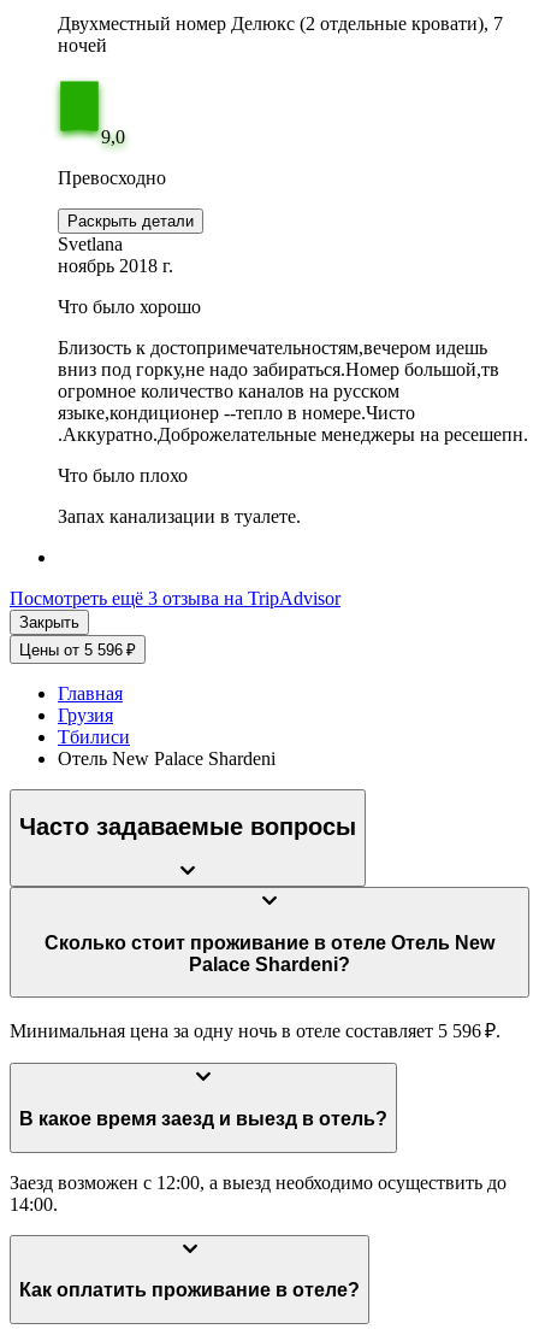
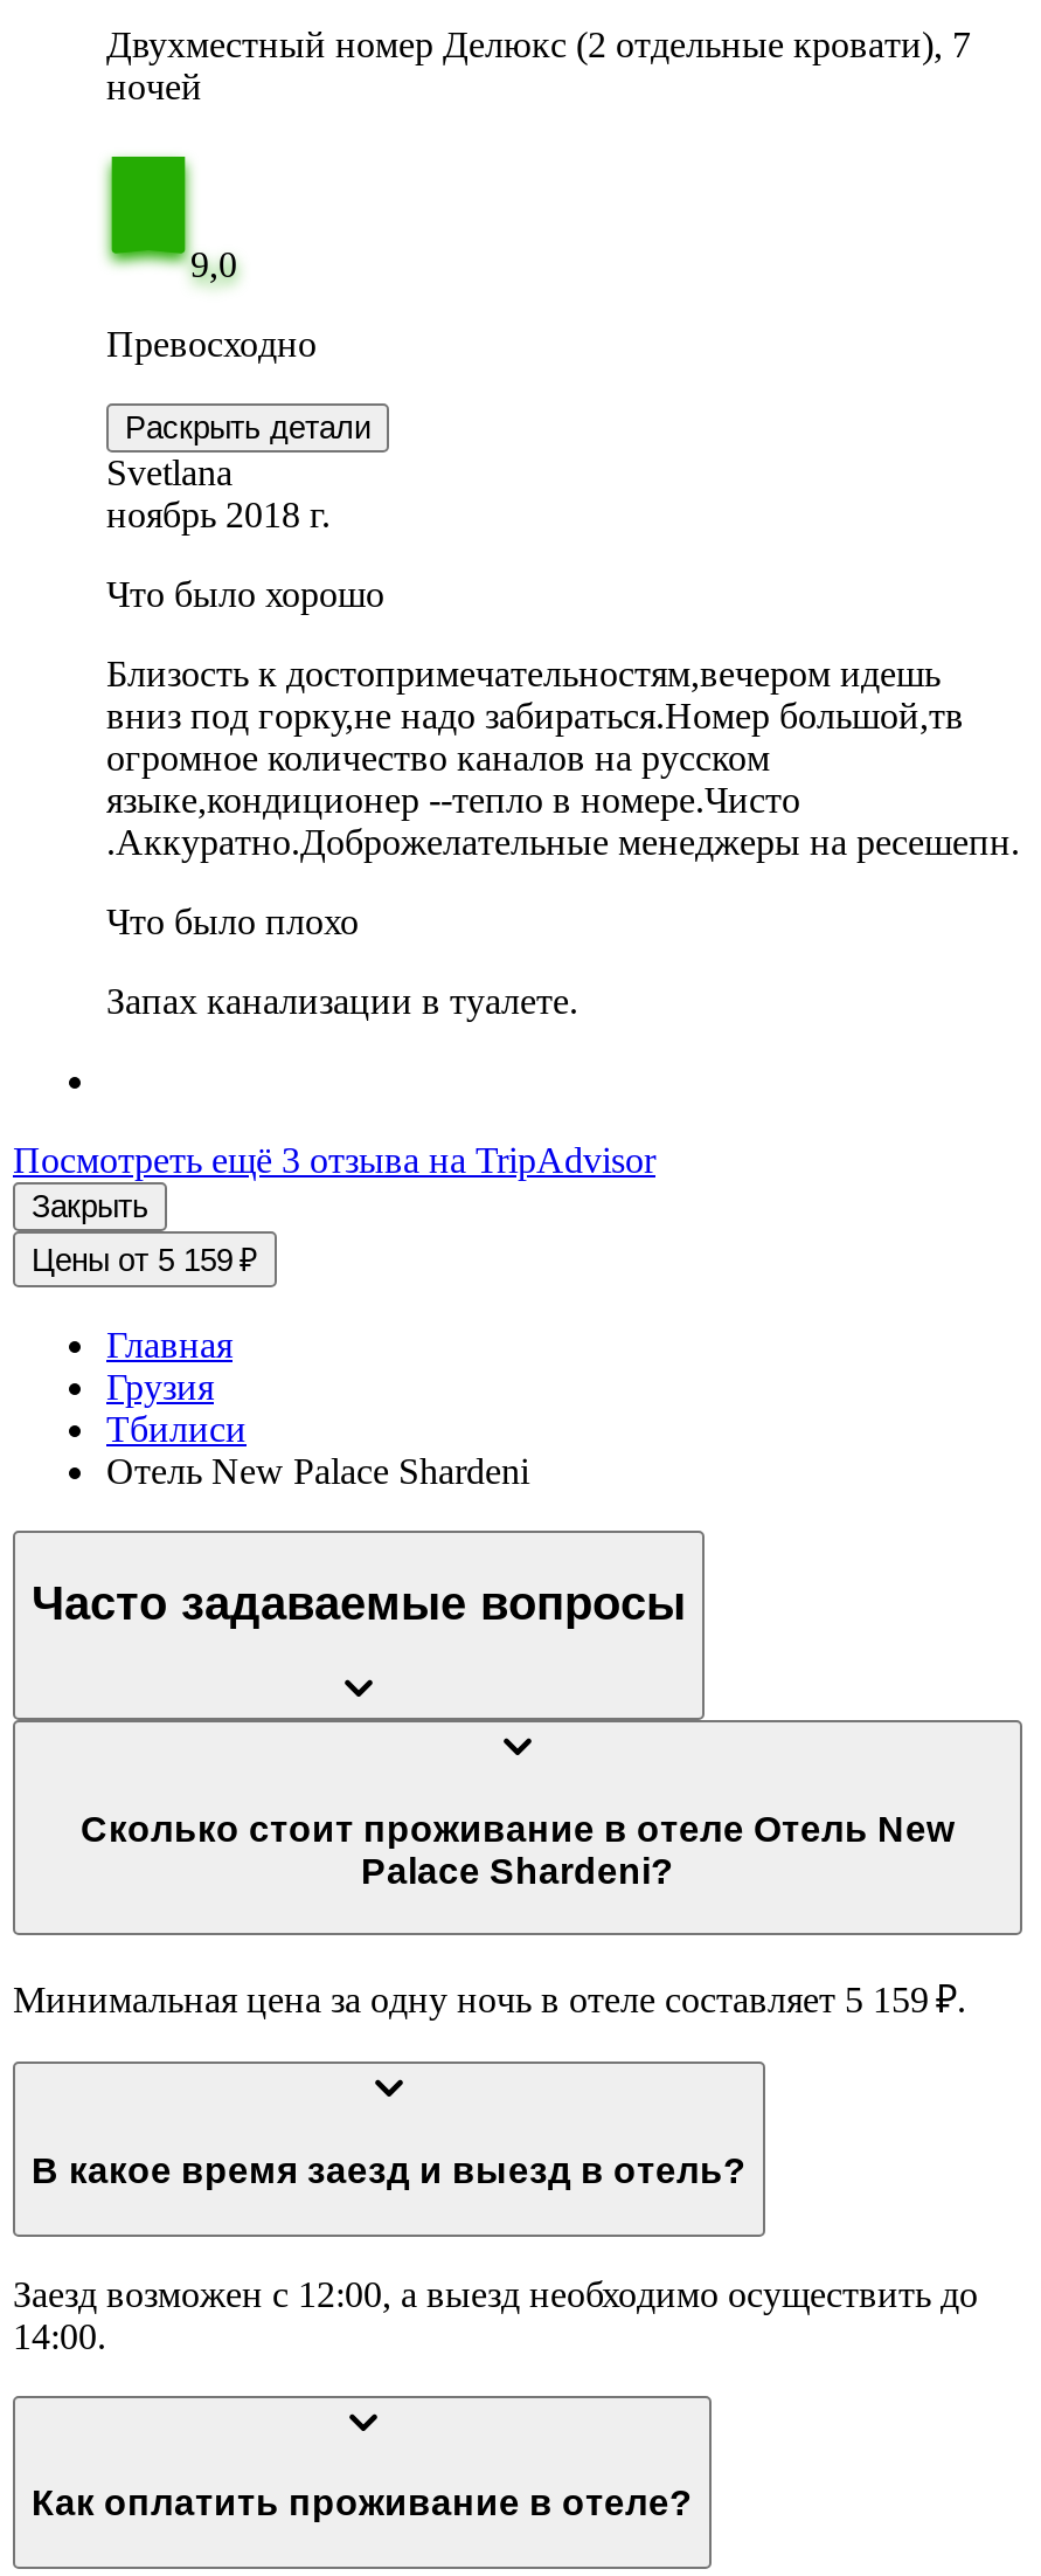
- Цены от 5 596 ₽
+ Цены от 5 159 ₽

- Минимальная цена за одну ночь в отеле составляет 5 596 ₽.
+ Минимальная цена за одну ночь в отеле составляет 5 159 ₽.
